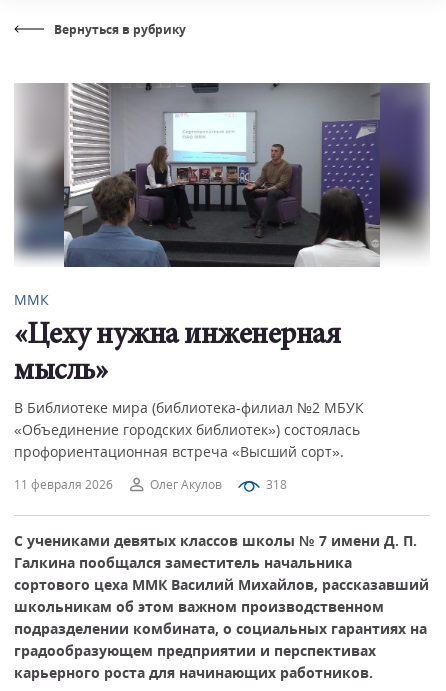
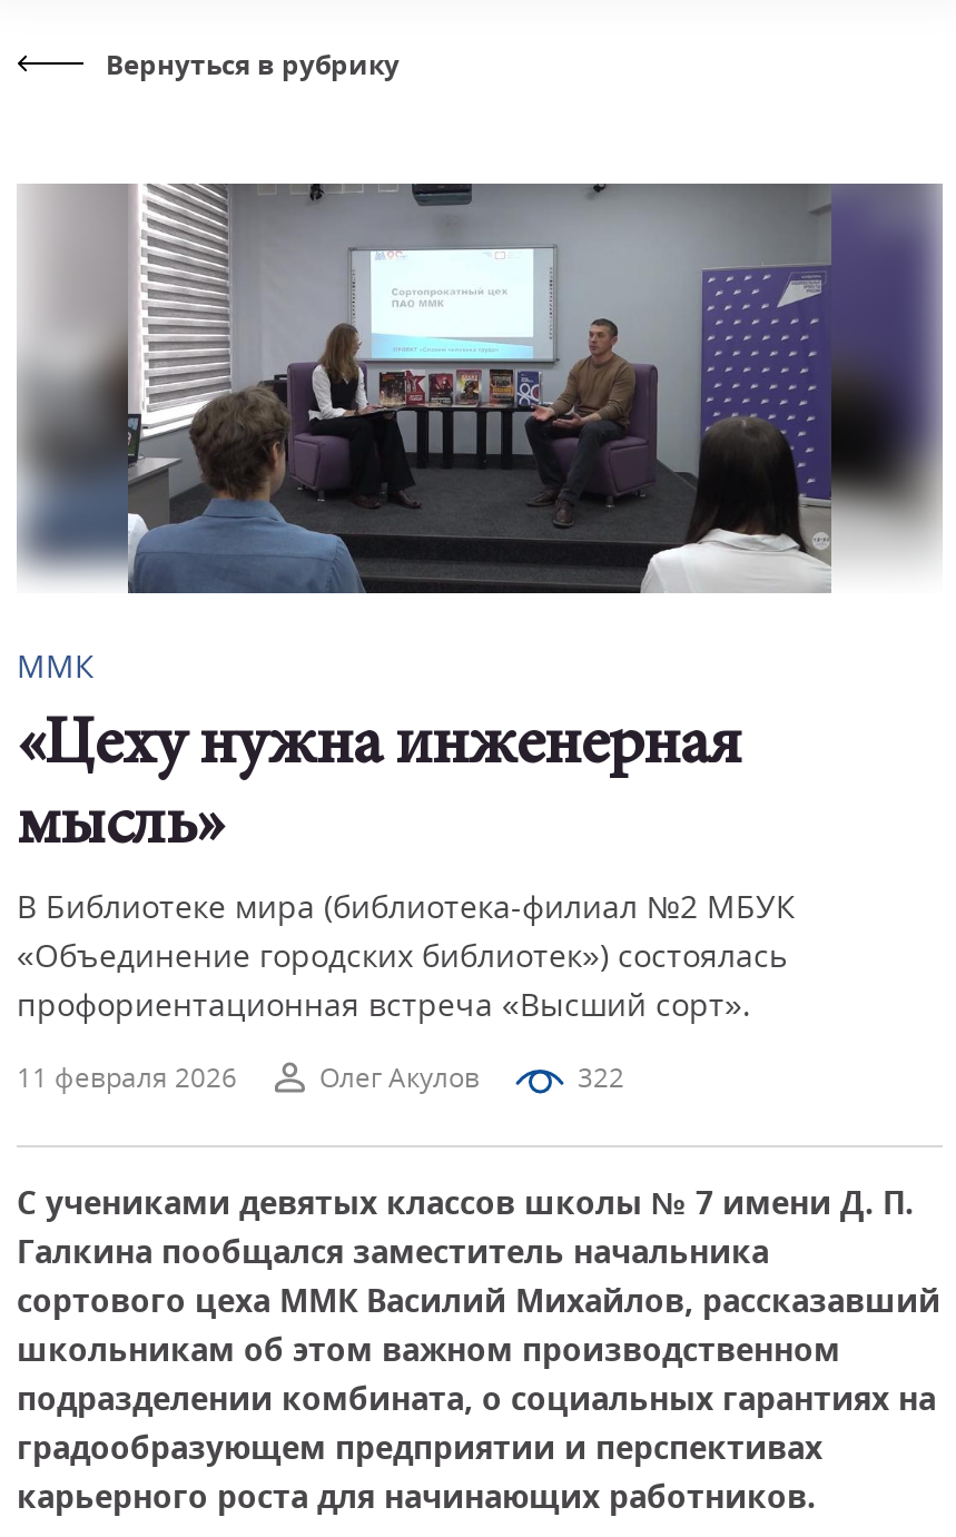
- 318
+ 322
